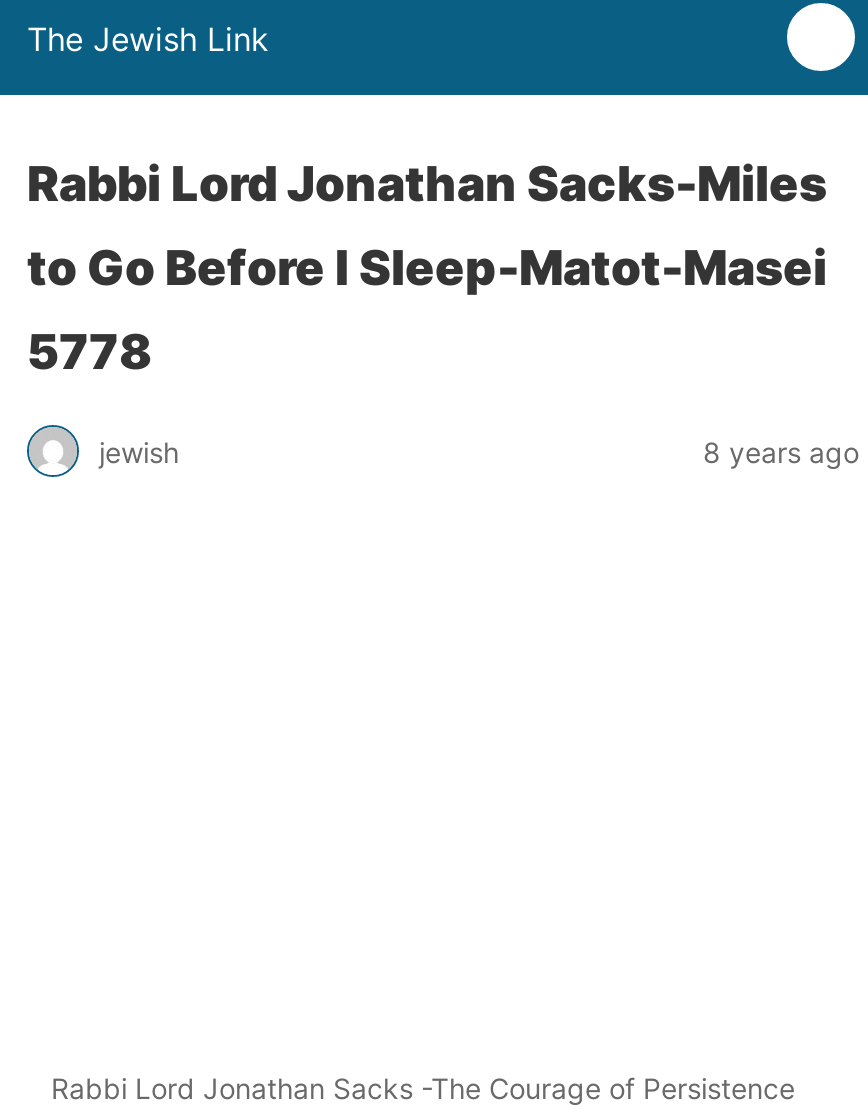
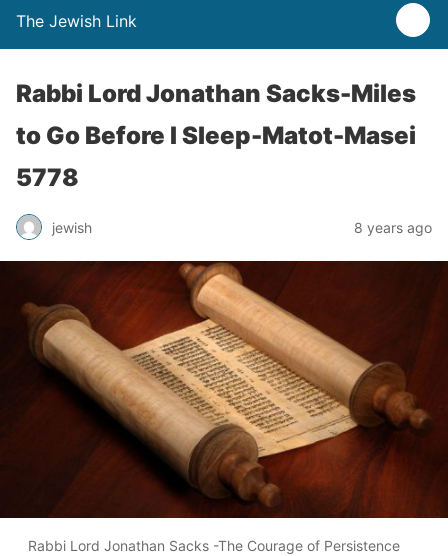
+ [image]
